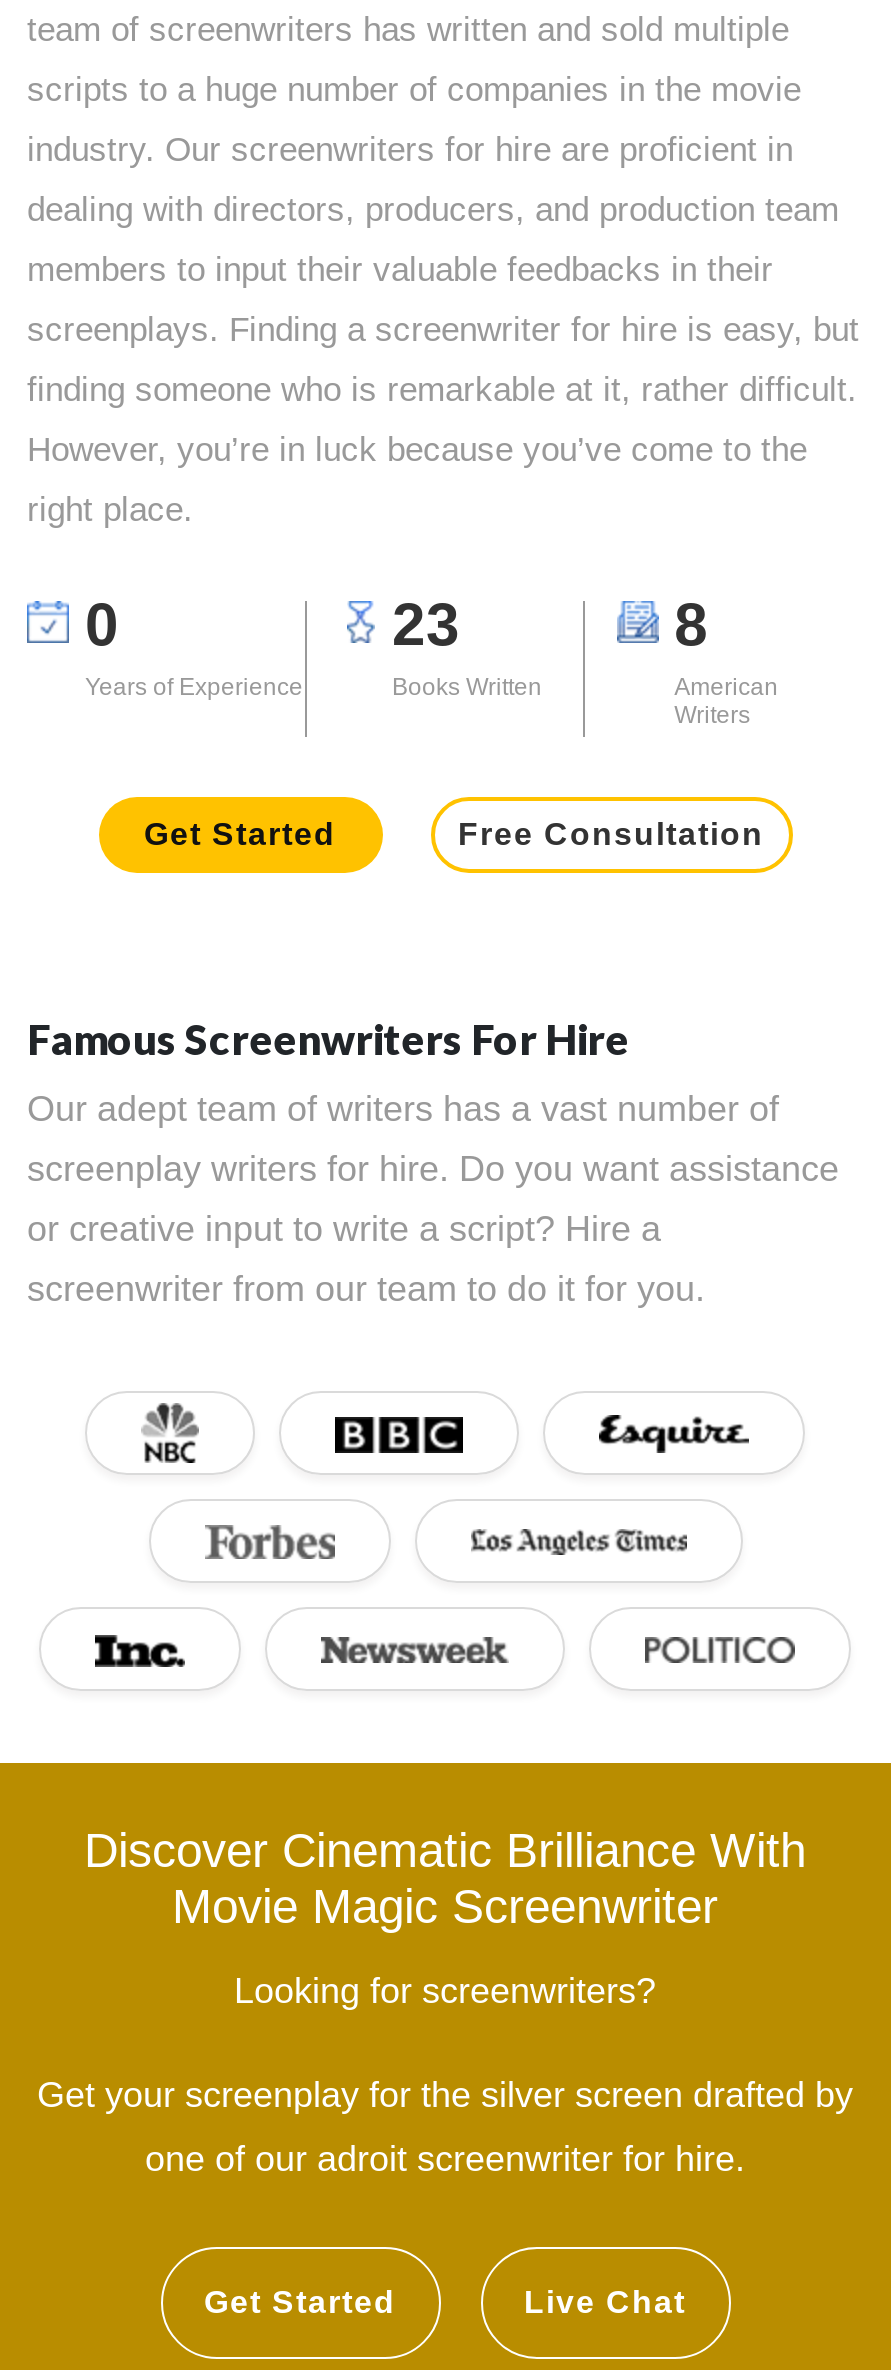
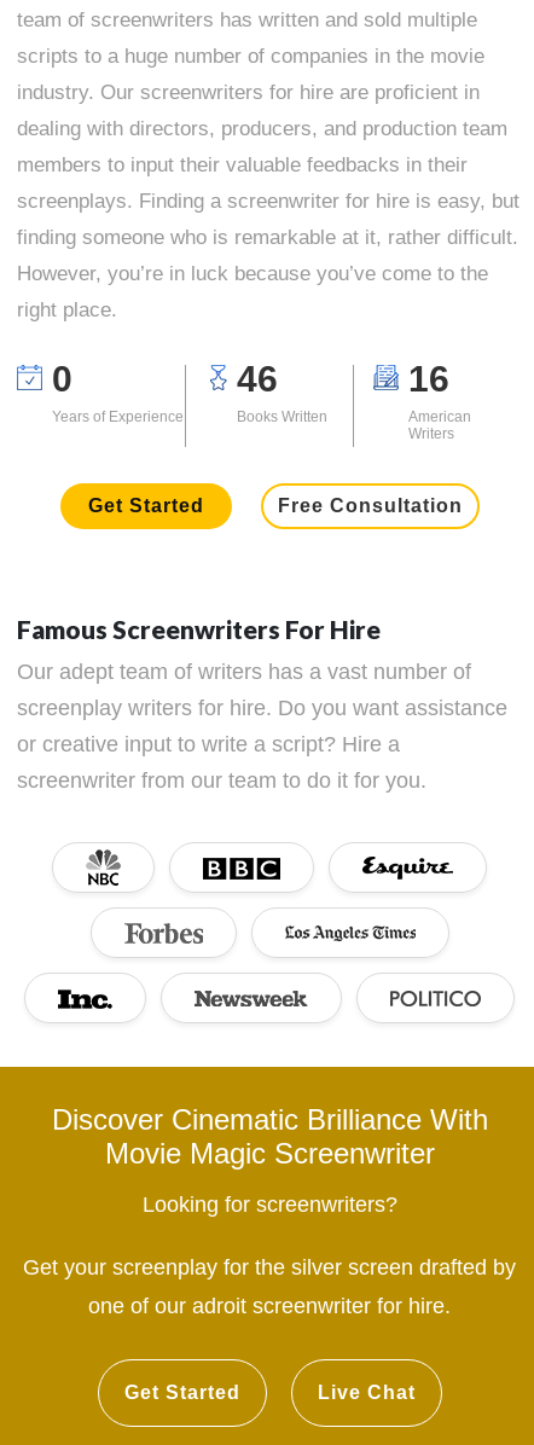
- 23
+ 46

- 8
+ 16
